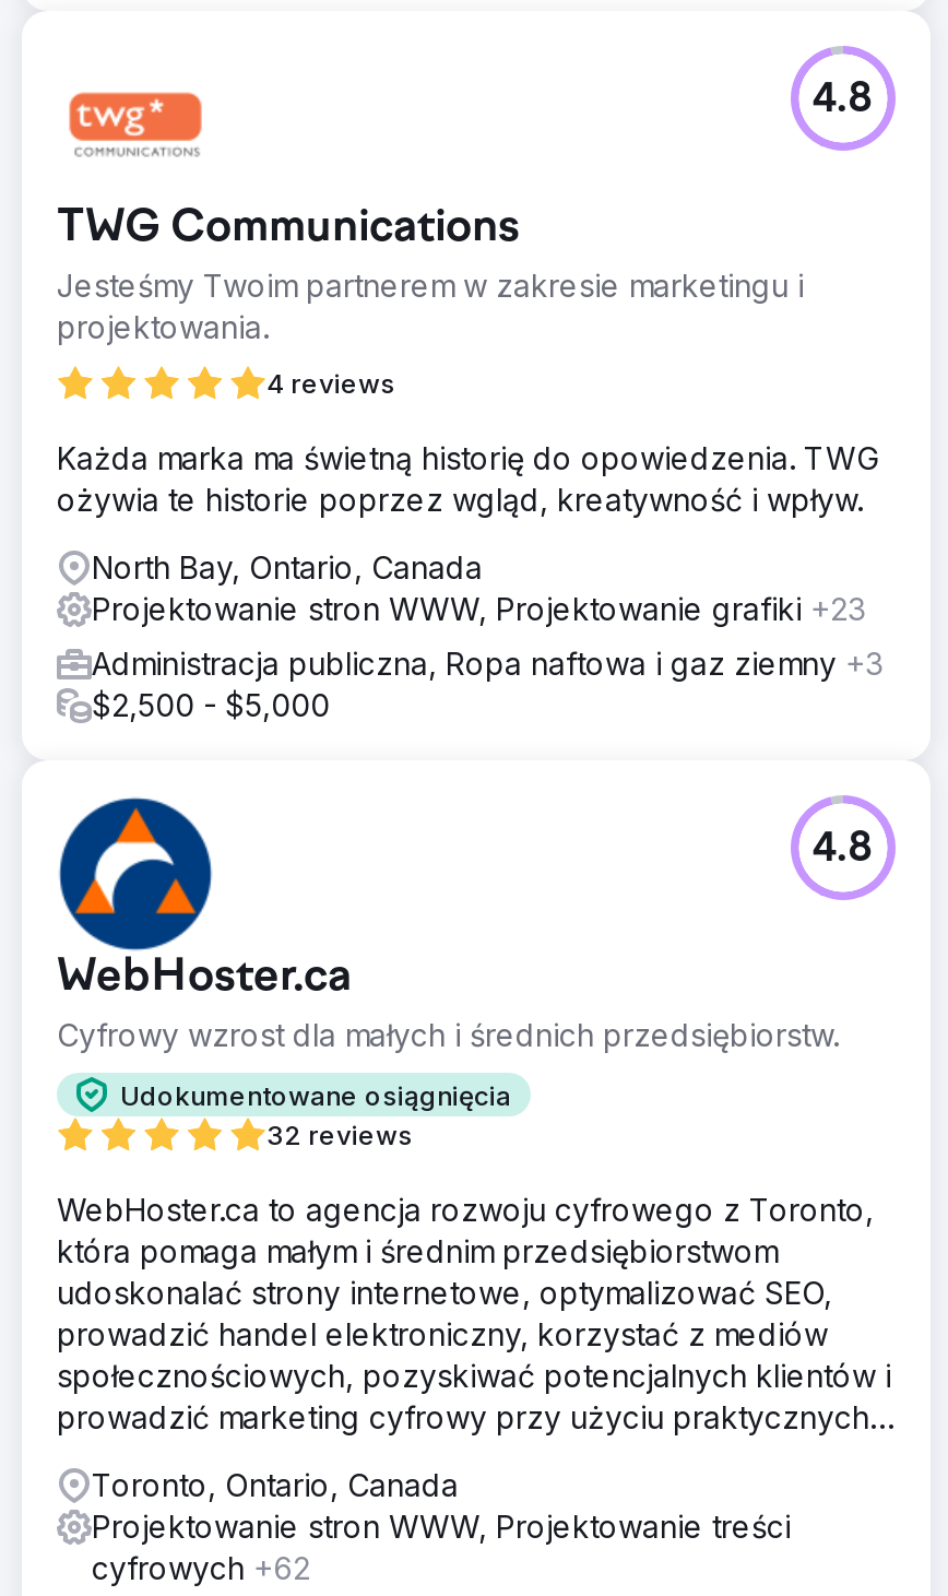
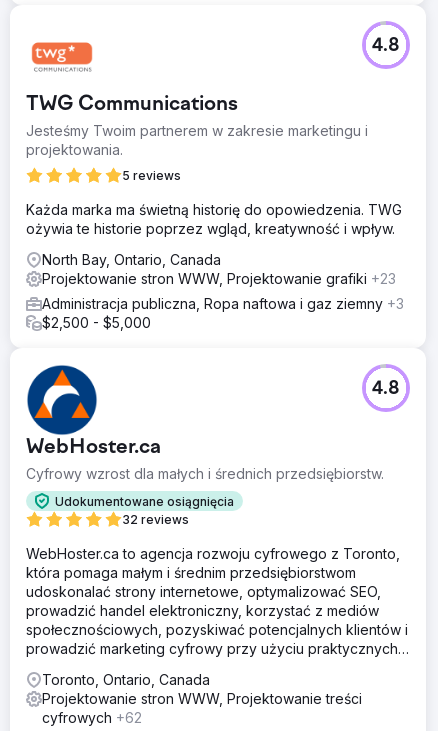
- 4 reviews
+ 5 reviews
